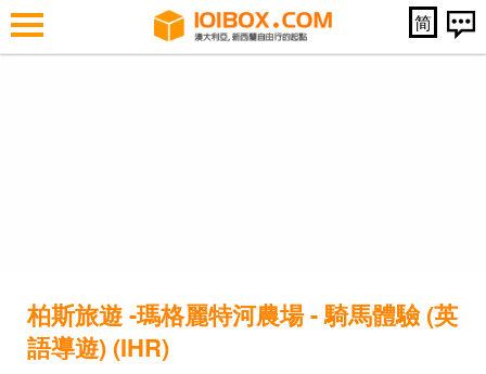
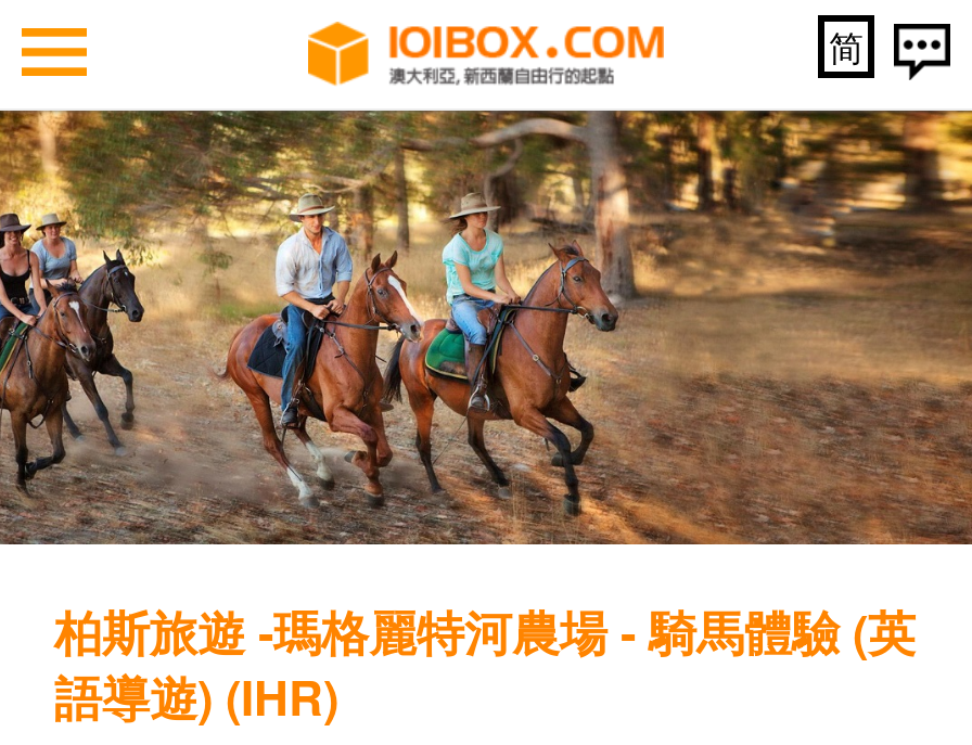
+ [image]
